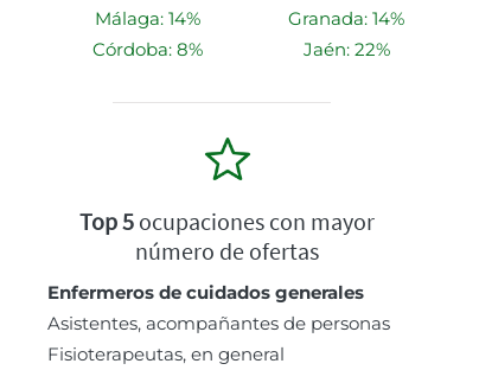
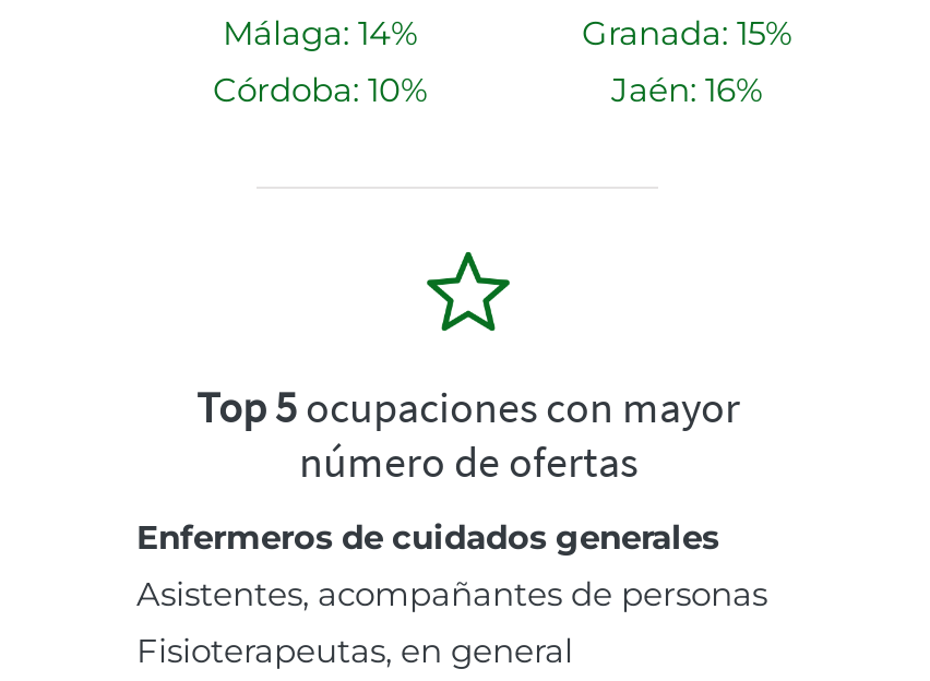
- Granada: 14%
+ Granada: 15%

- Córdoba: 8%
+ Córdoba: 10%

- Jaén: 22%
+ Jaén: 16%
